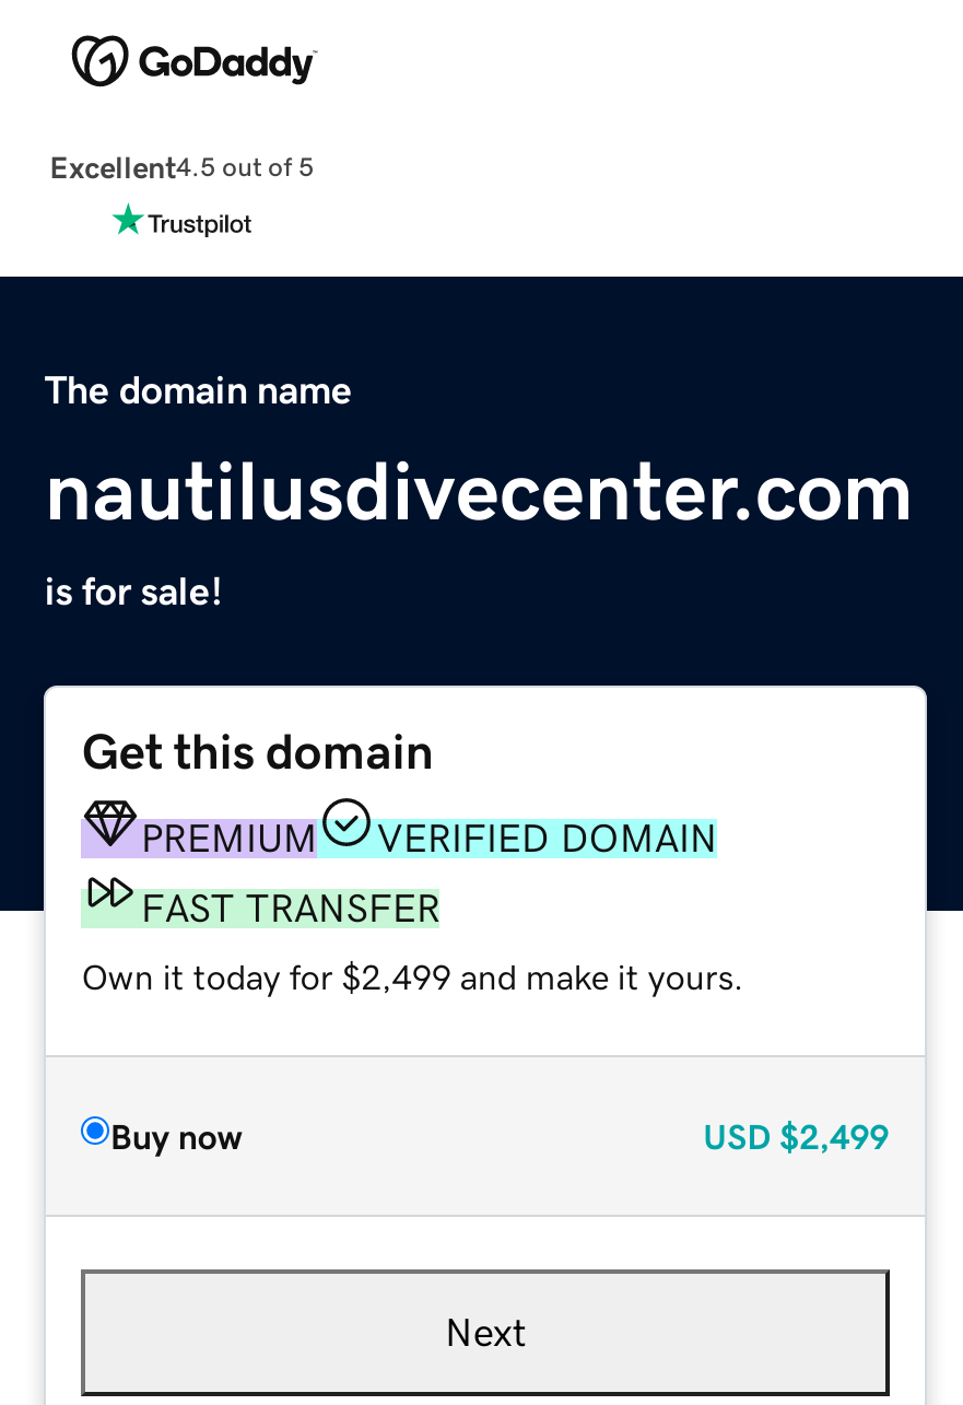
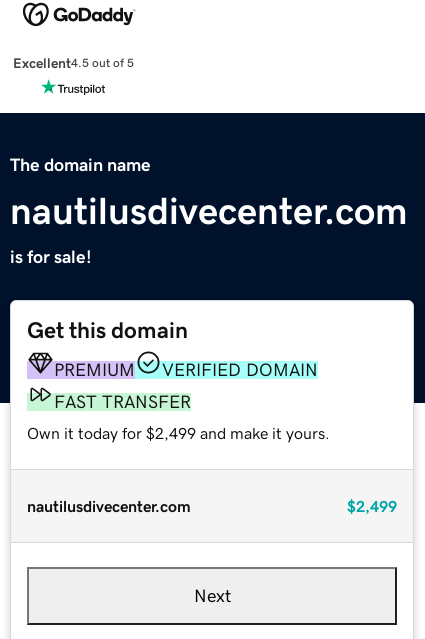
- Buy now
- USD $2,499
+ nautilusdivecenter.com
+ $2,499
